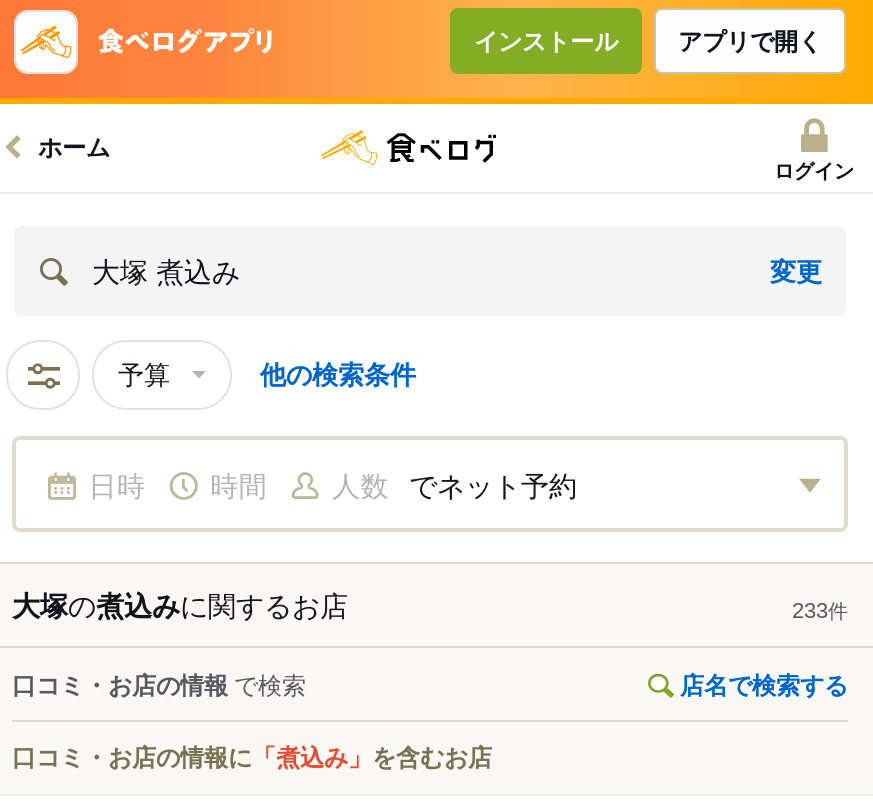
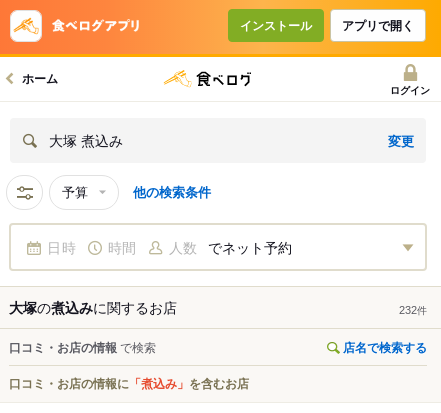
- 233件
+ 232件
